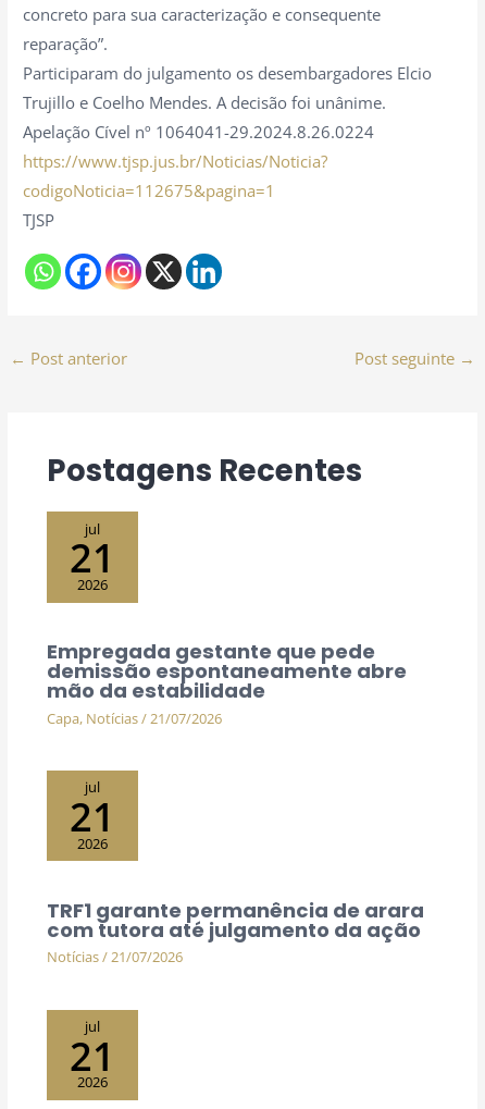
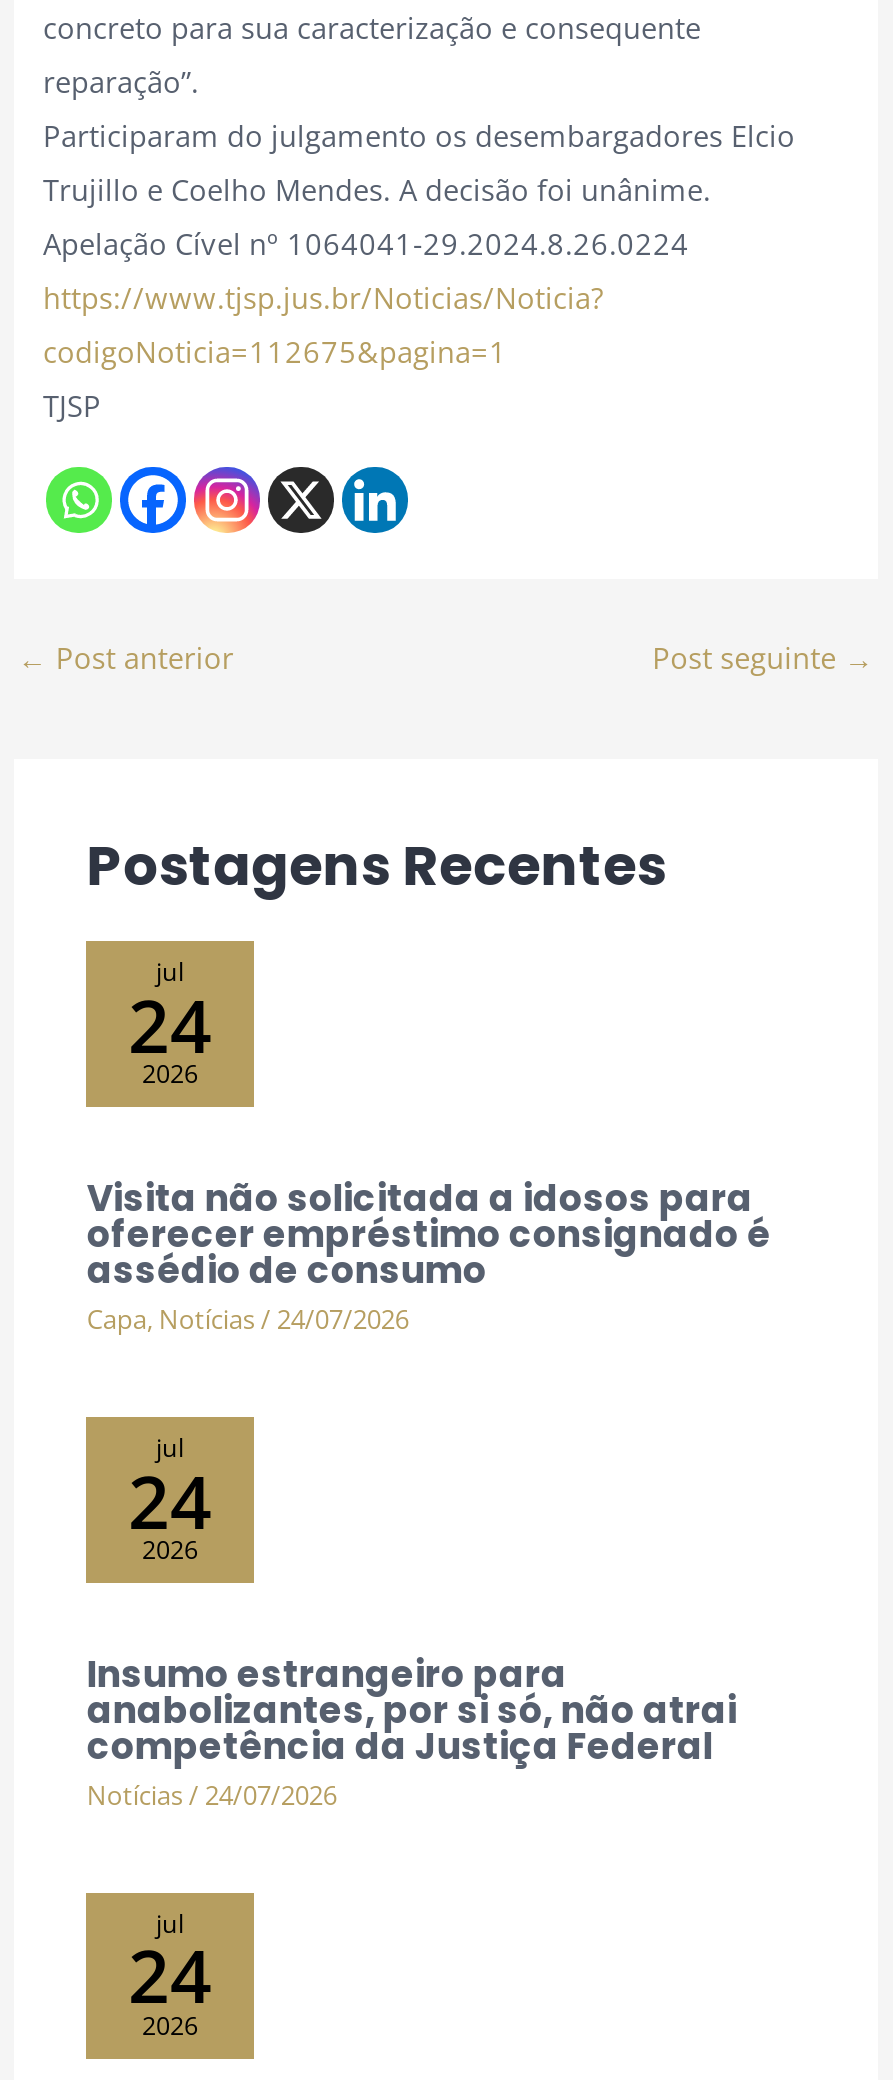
- 21
+ 24

- Empregada gestante que pede
- demissão espontaneamente abre
- mão da estabilidade
- Capa, Notícias / 21/07/2026
+ Visita não solicitada a idosos para
+ oferecer empréstimo consignado é
+ assédio de consumo
+ Capa, Notícias / 24/07/2026

- 21
+ 24

- TRF1 garante permanência de arara
- com tutora até julgamento da ação
- Notícias/21/07/2026
+ Insumo estrangeiro para
+ anabolizantes, por si só, não atrai
+ competência da Justiça Federal
+ Notícias / 24/07/2026

- 21
+ 24
